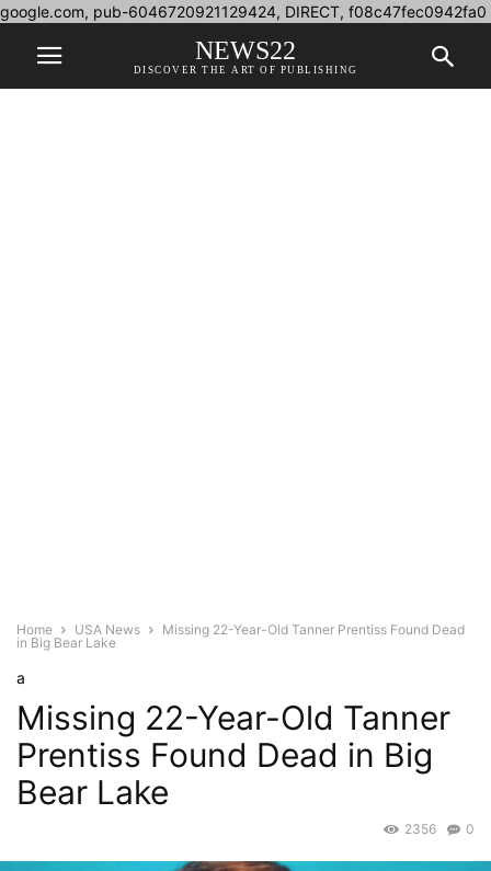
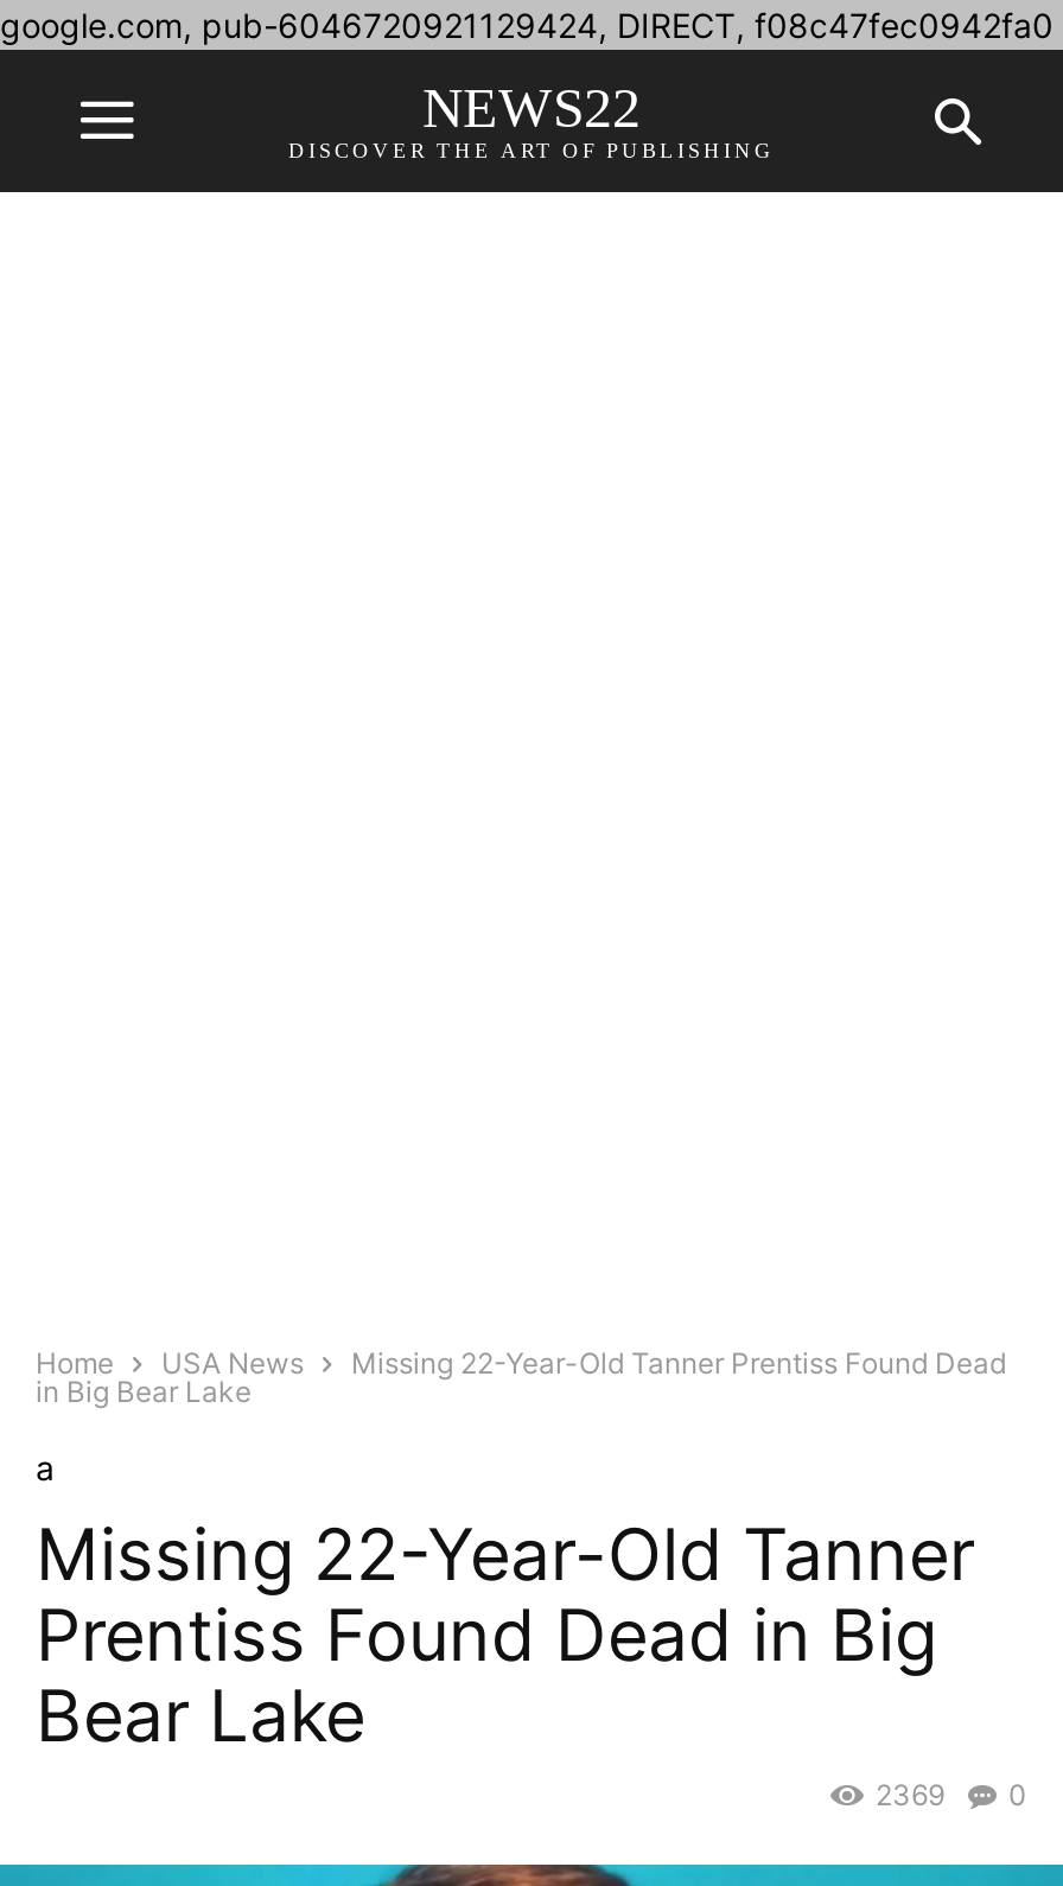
- 2356 0
+ 2369 0
